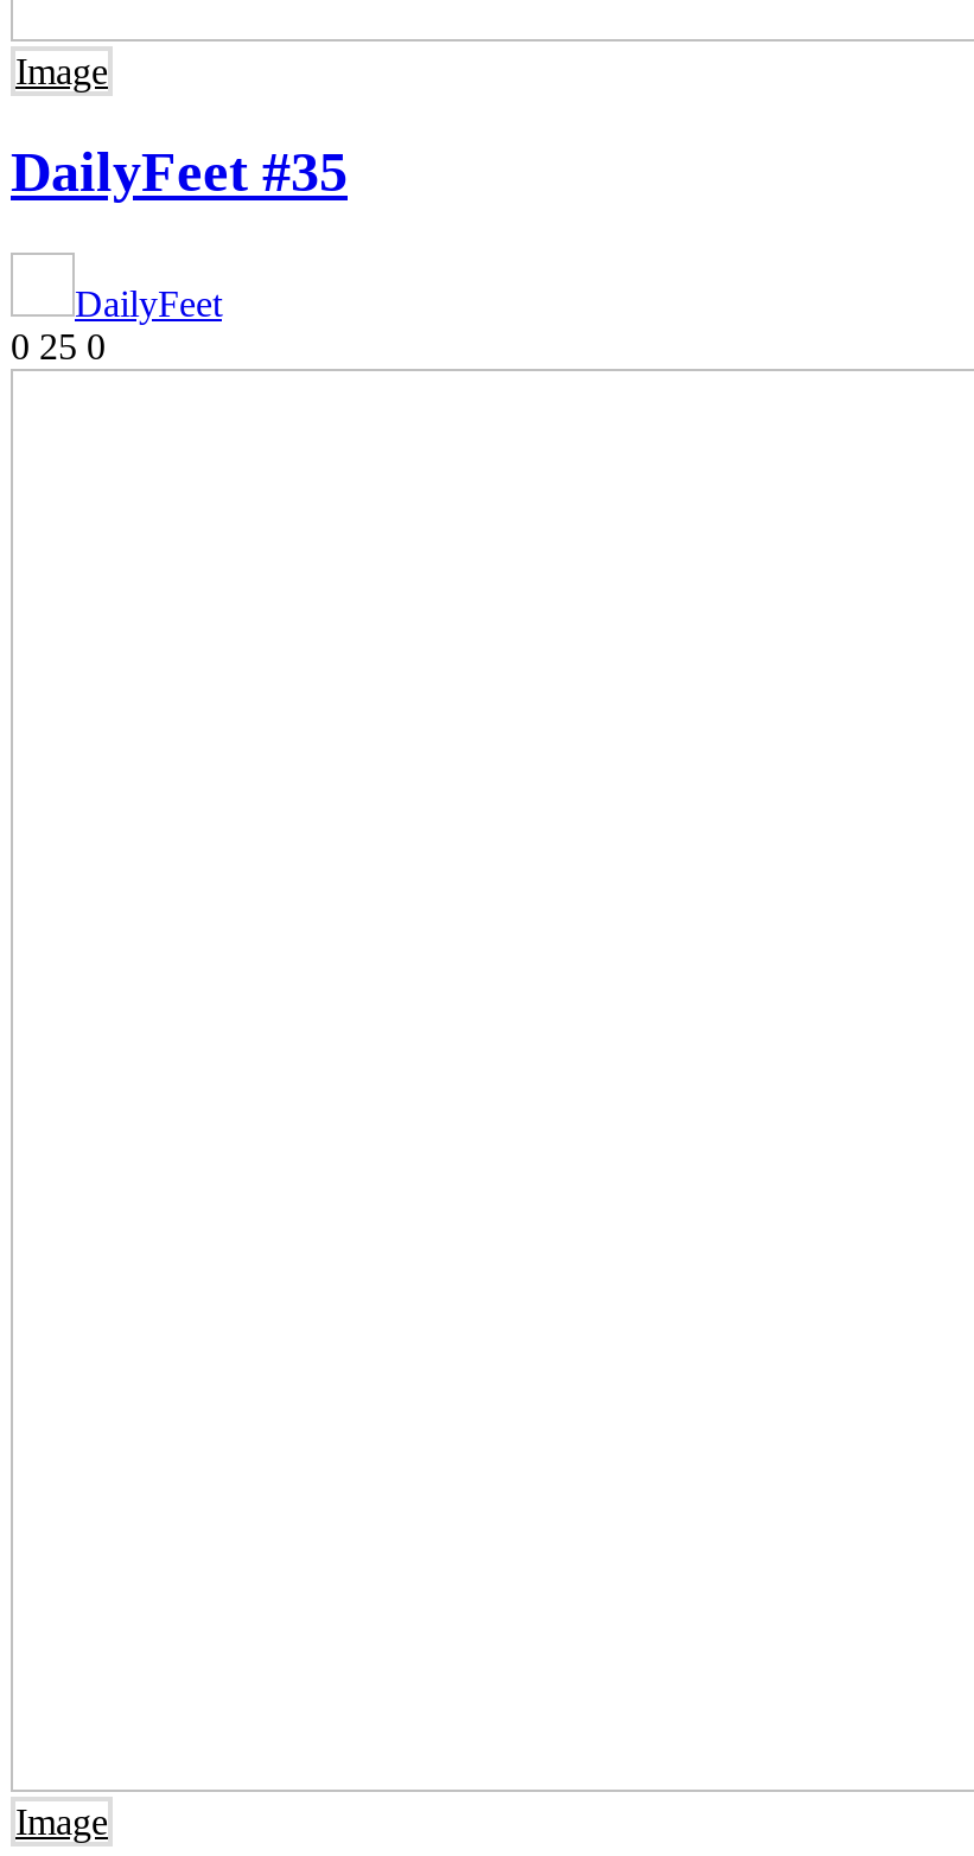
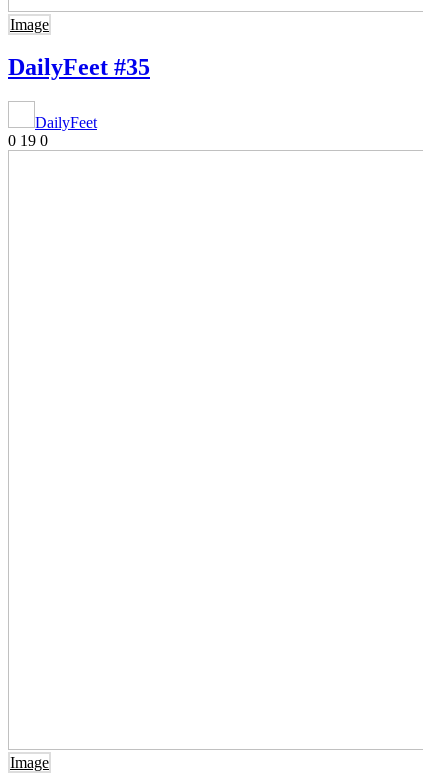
- 0 25 0
+ 0 19 0
